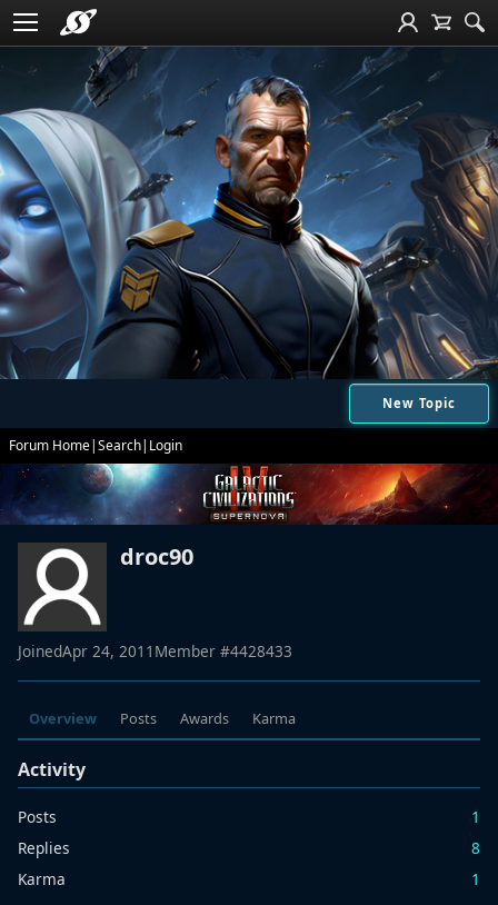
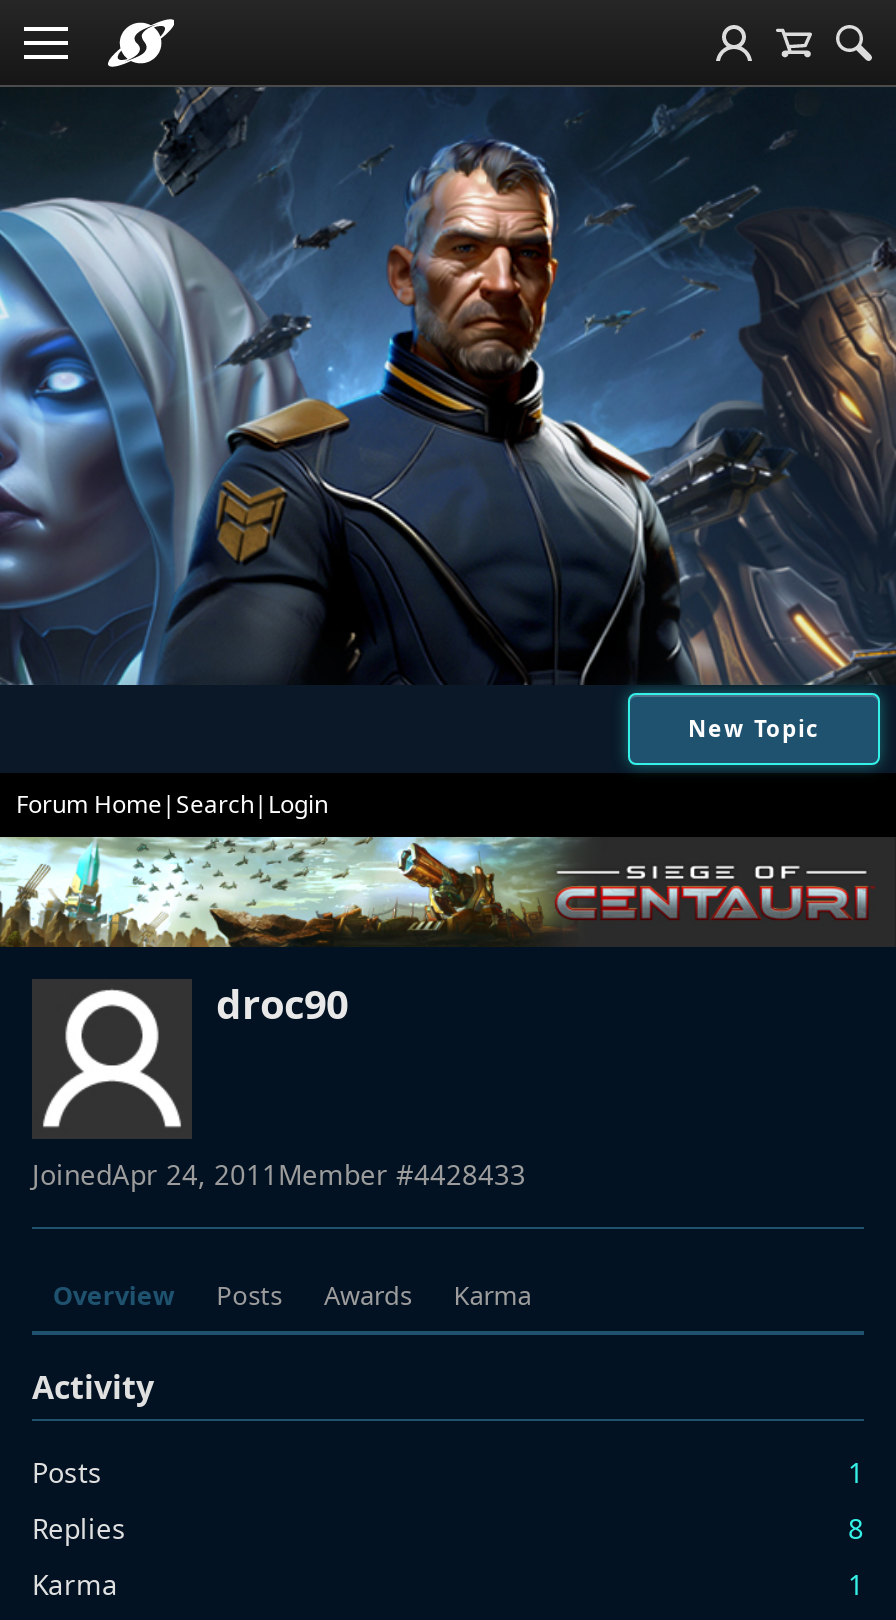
- [image]
+ [image]
